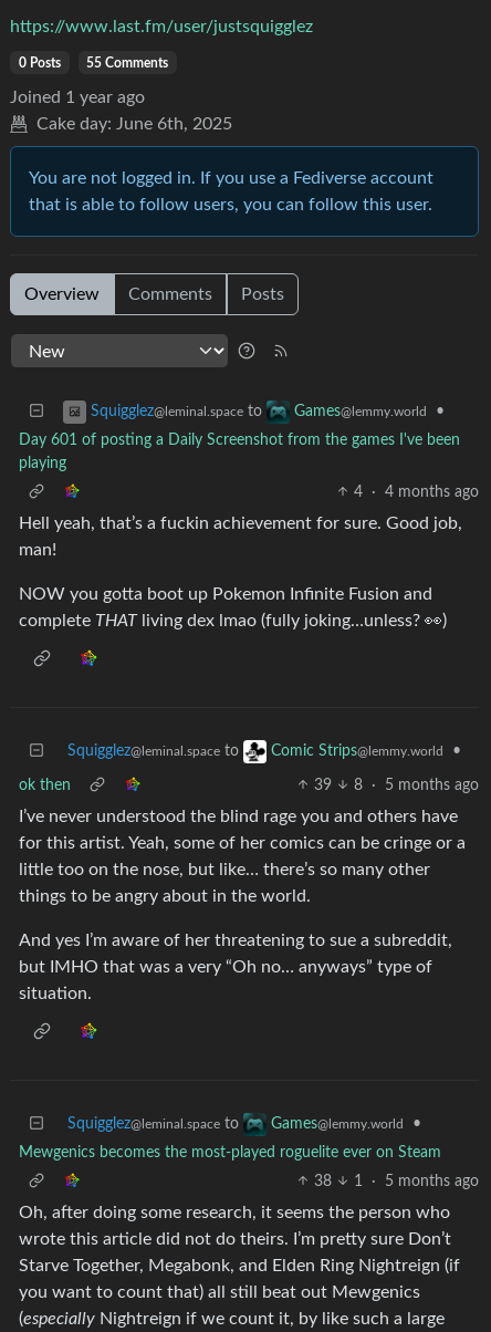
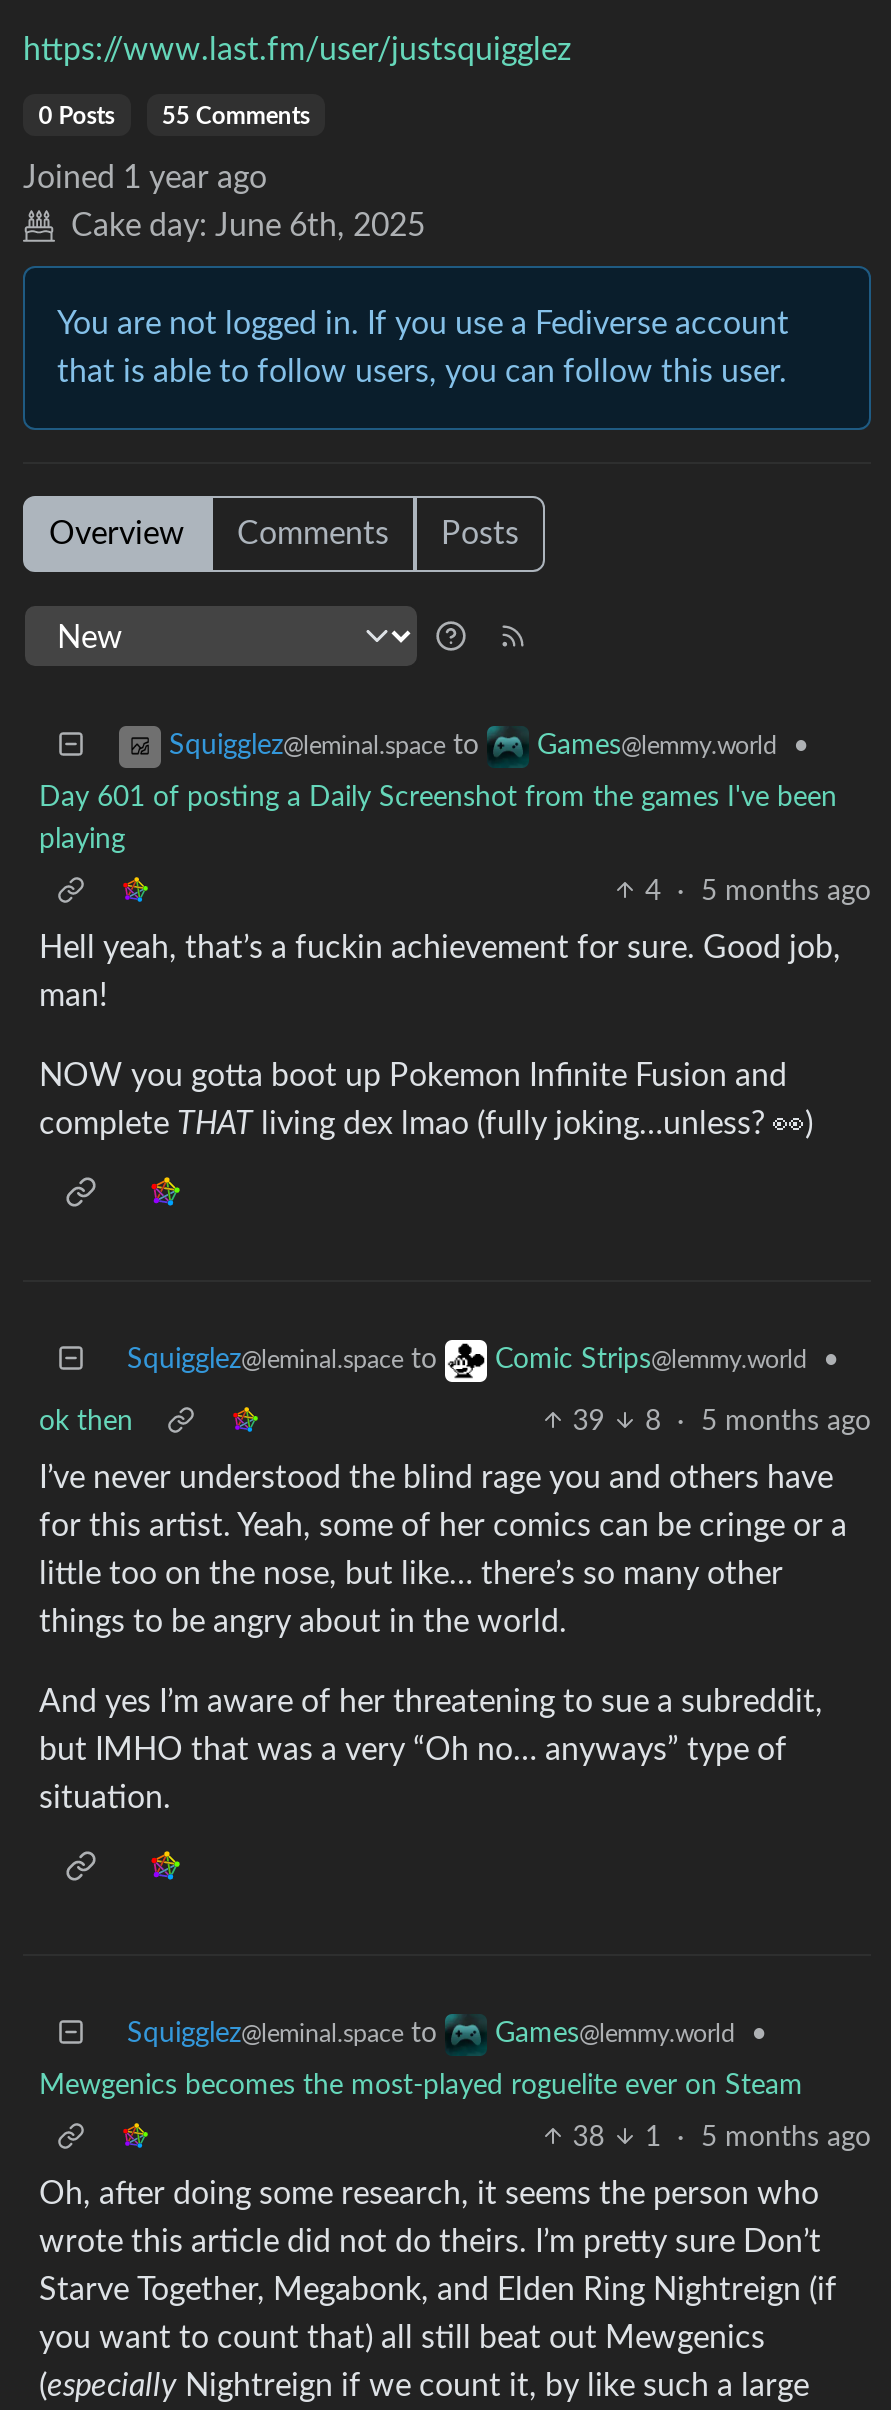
- 4 · 4 months ago
+ 4 · 5 months ago
